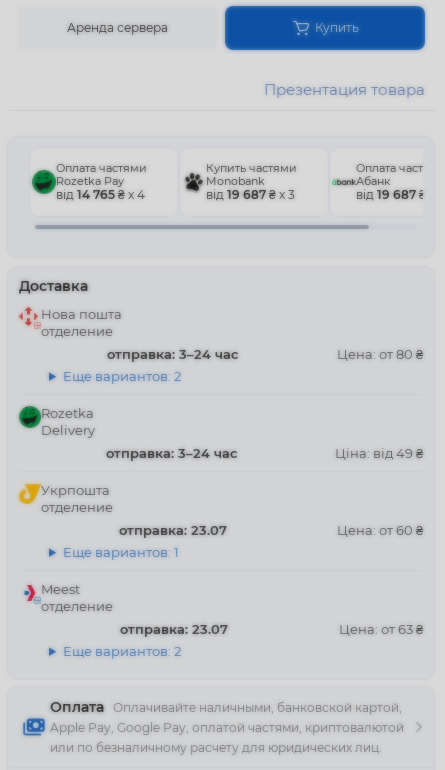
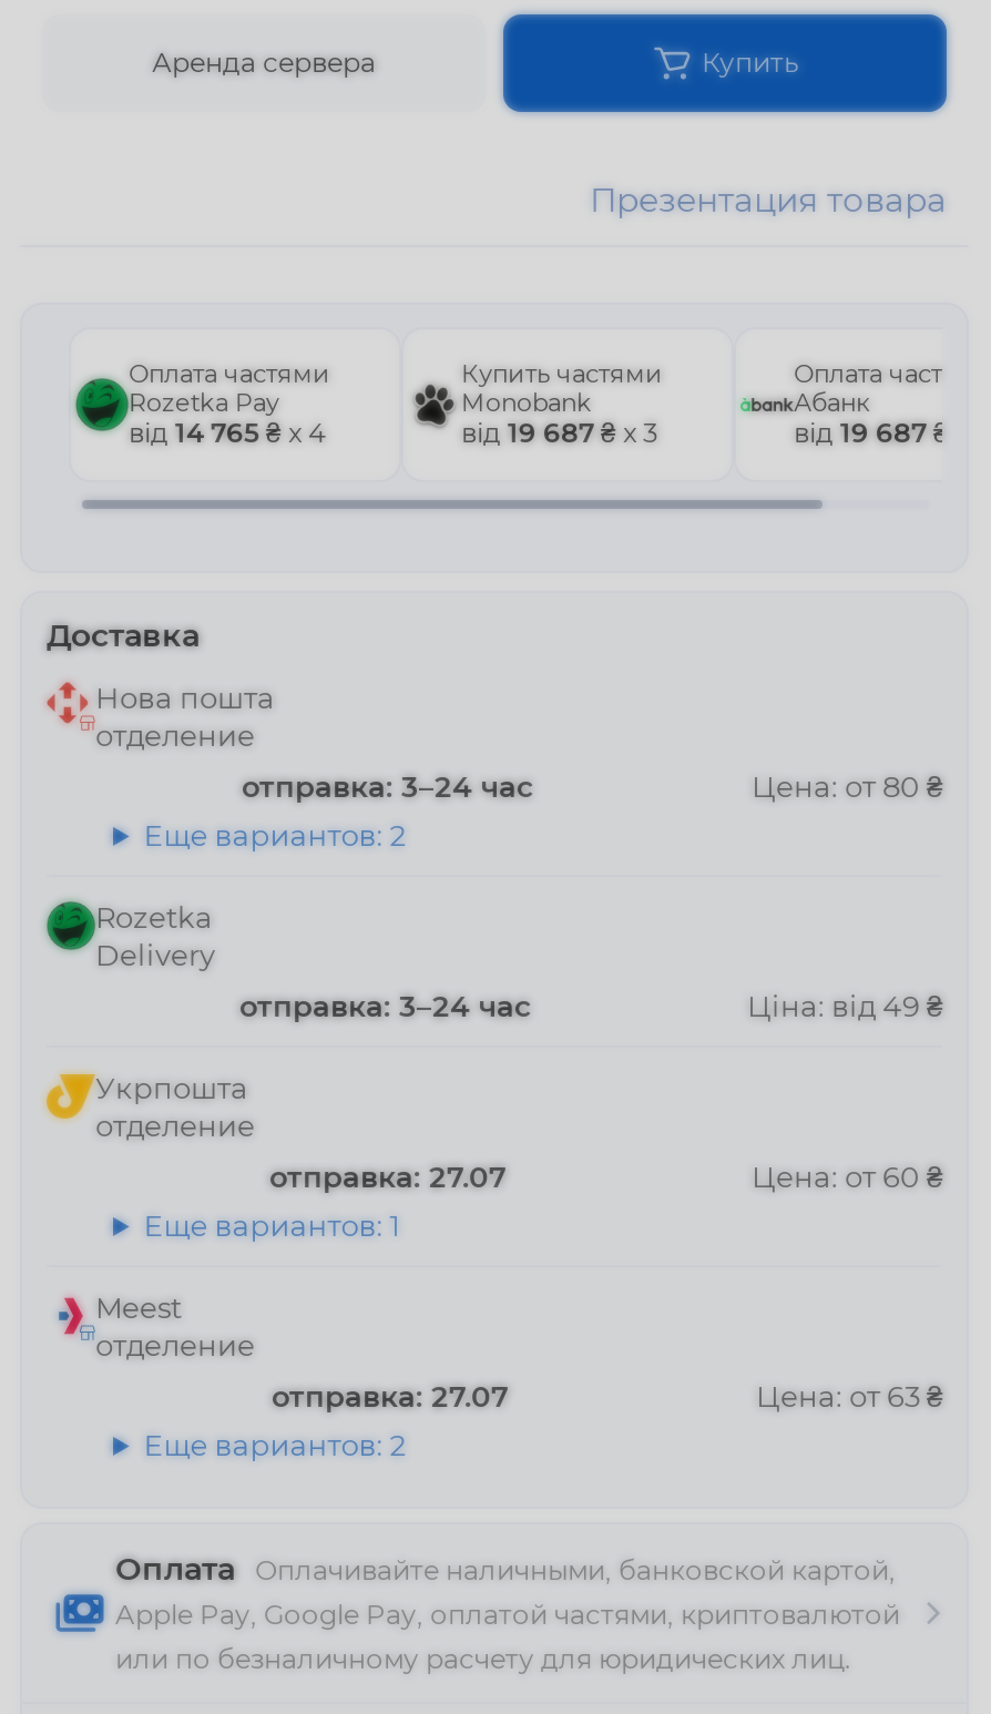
- отправка: 23.07
+ отправка: 27.07

- отправка: 23.07
+ отправка: 27.07
